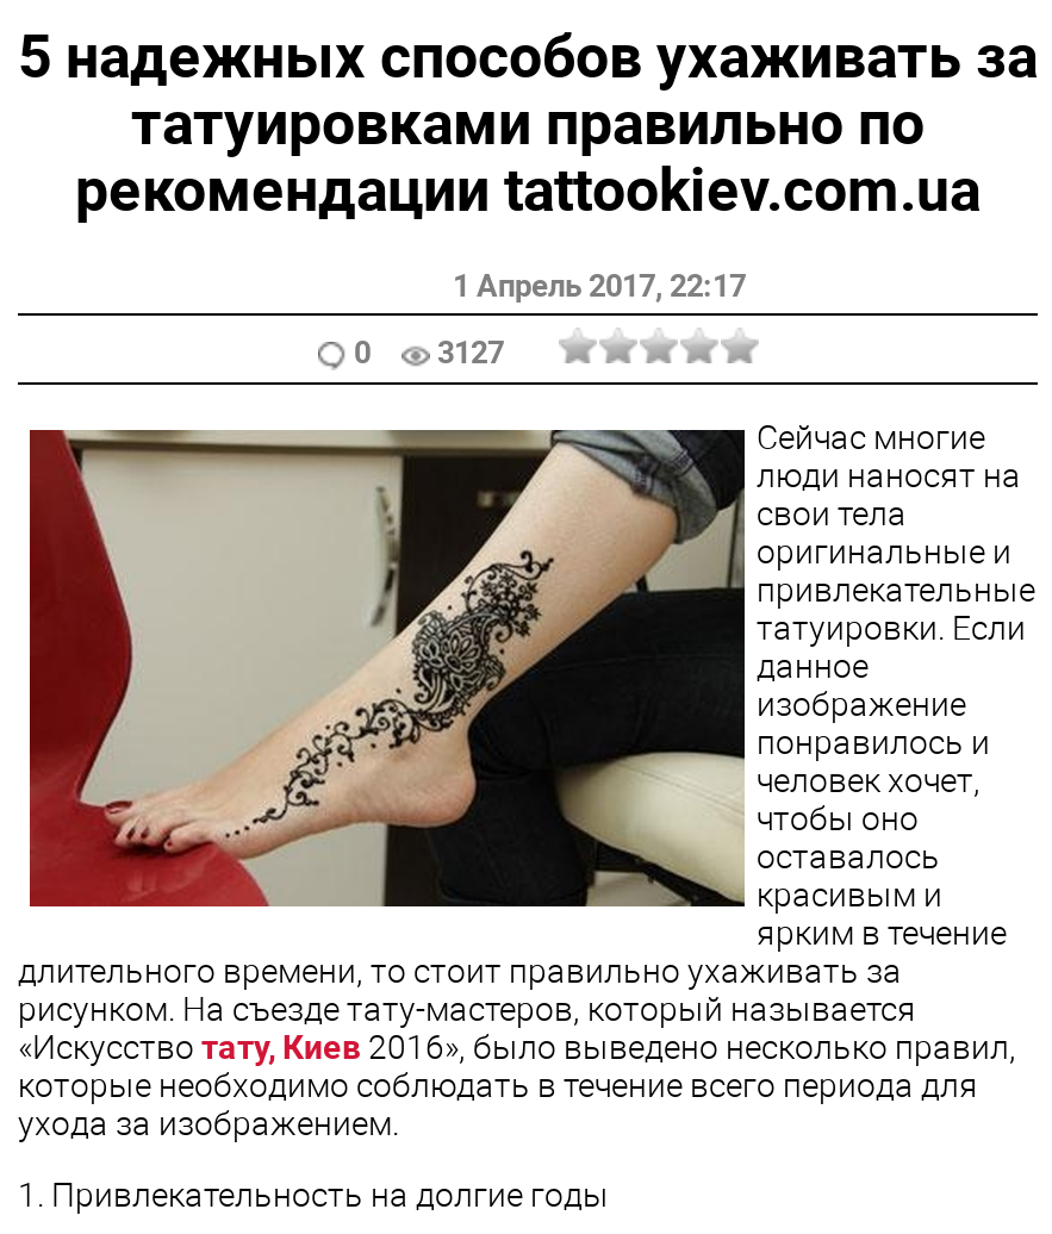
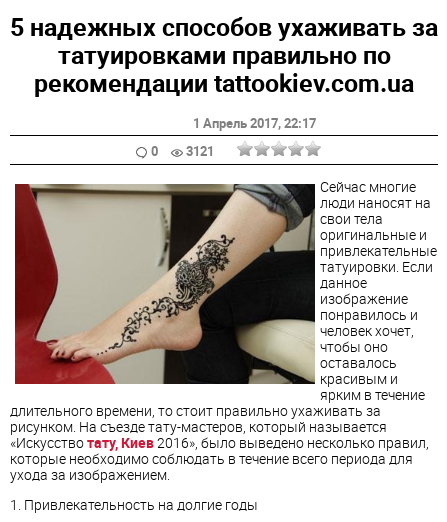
- 0 3127
+ 0 3121
